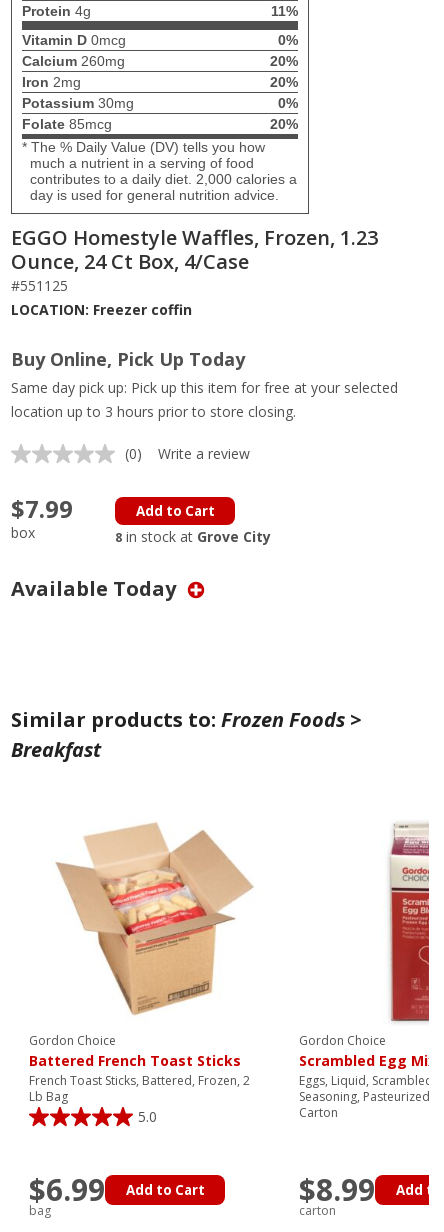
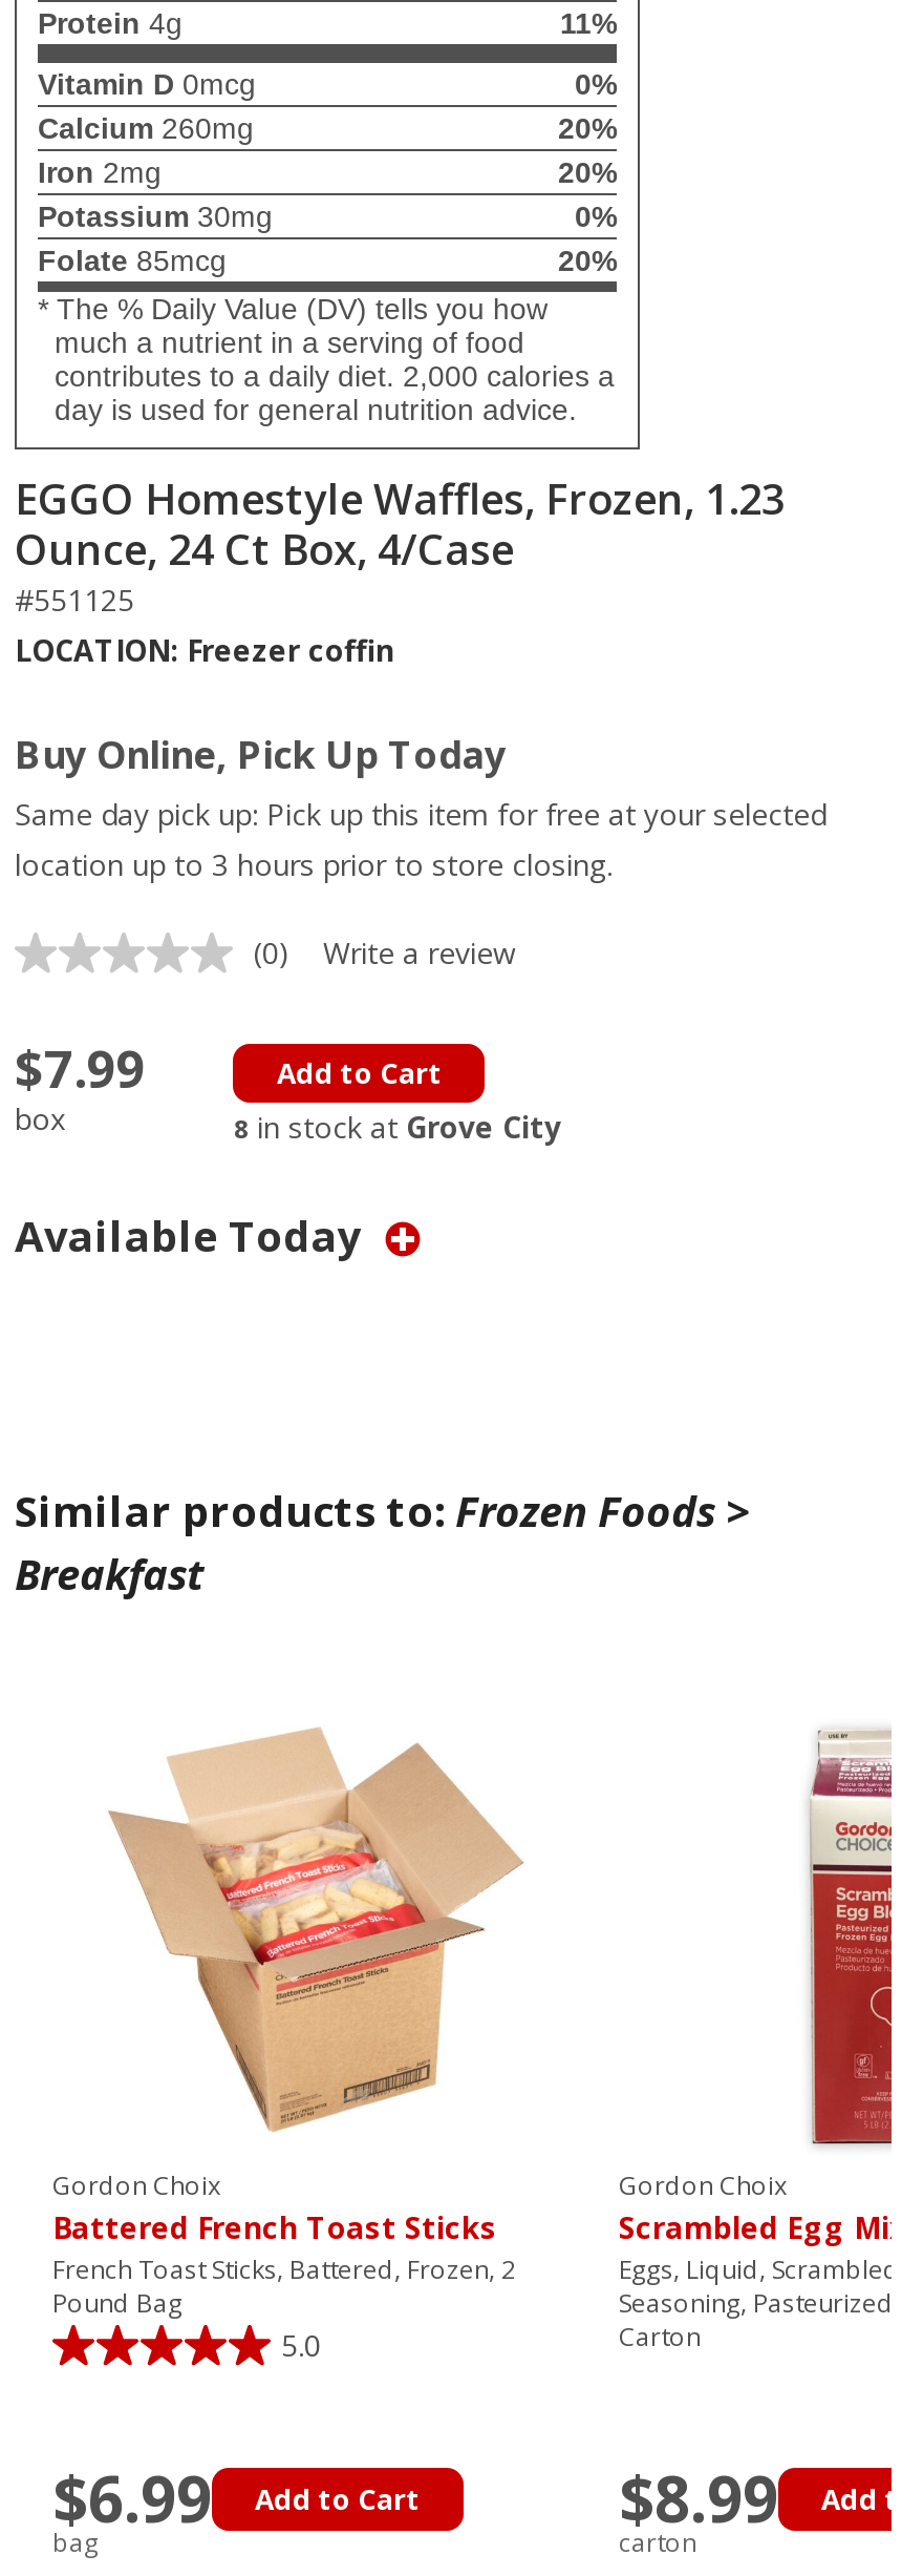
- Gordon Choice
+ Gordon Choix

- Gordon Choice
+ Gordon Choix

- Lb Bag
+ Pound Bag
